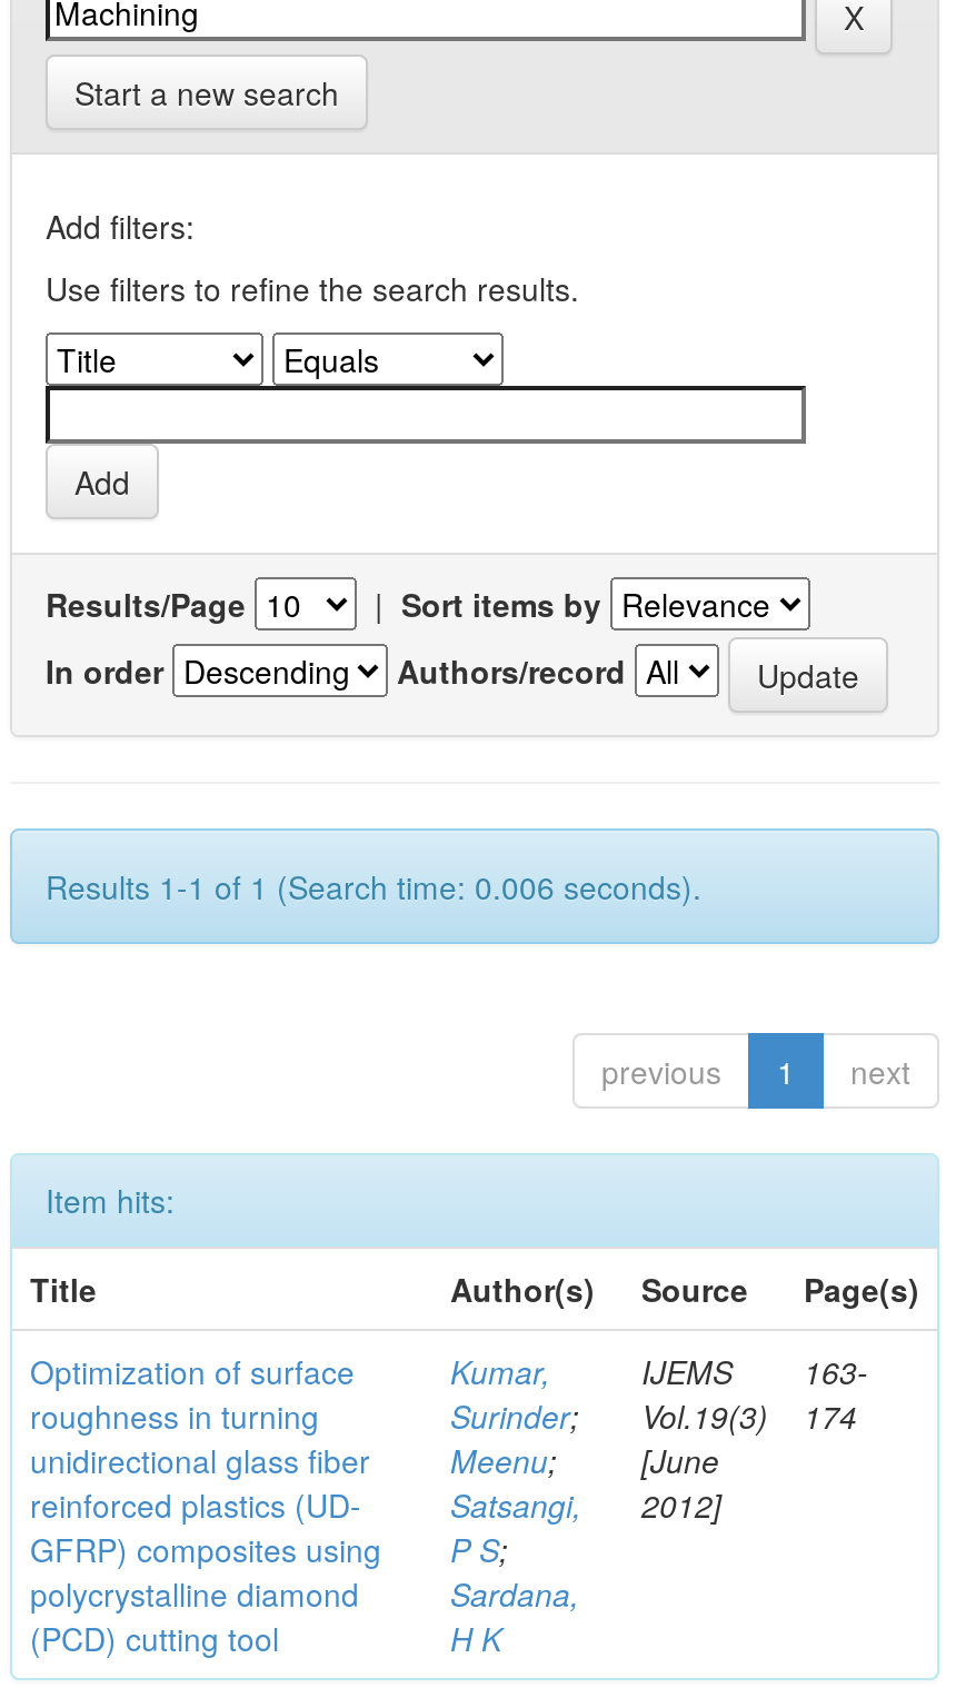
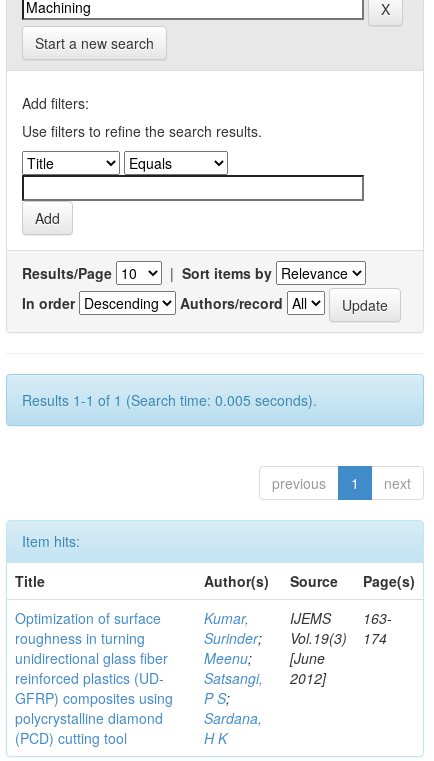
- Results 1-1 of 1 (Search time: 0.006 seconds).
+ Results 1-1 of 1 (Search time: 0.005 seconds).
